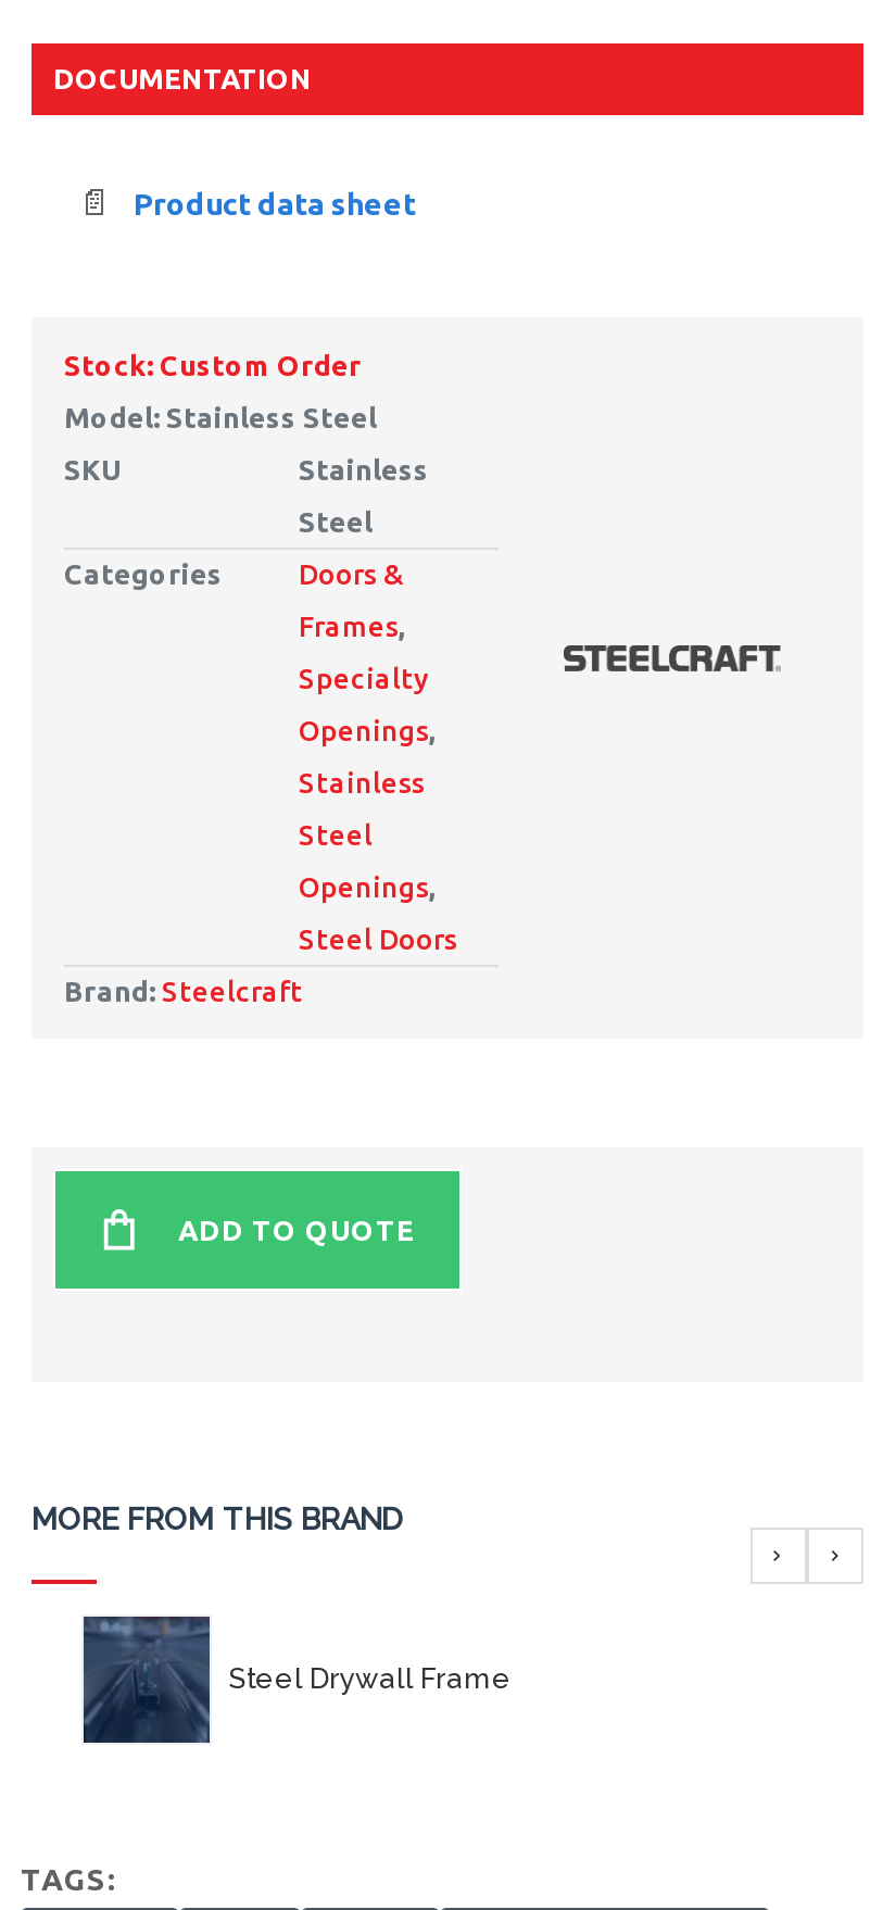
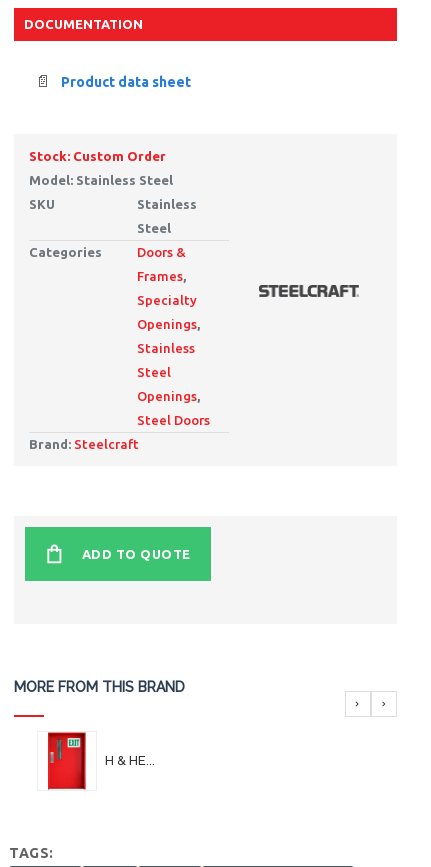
- [image]
- Steel Drywall Frame
+ [image]
+ H & HE...
